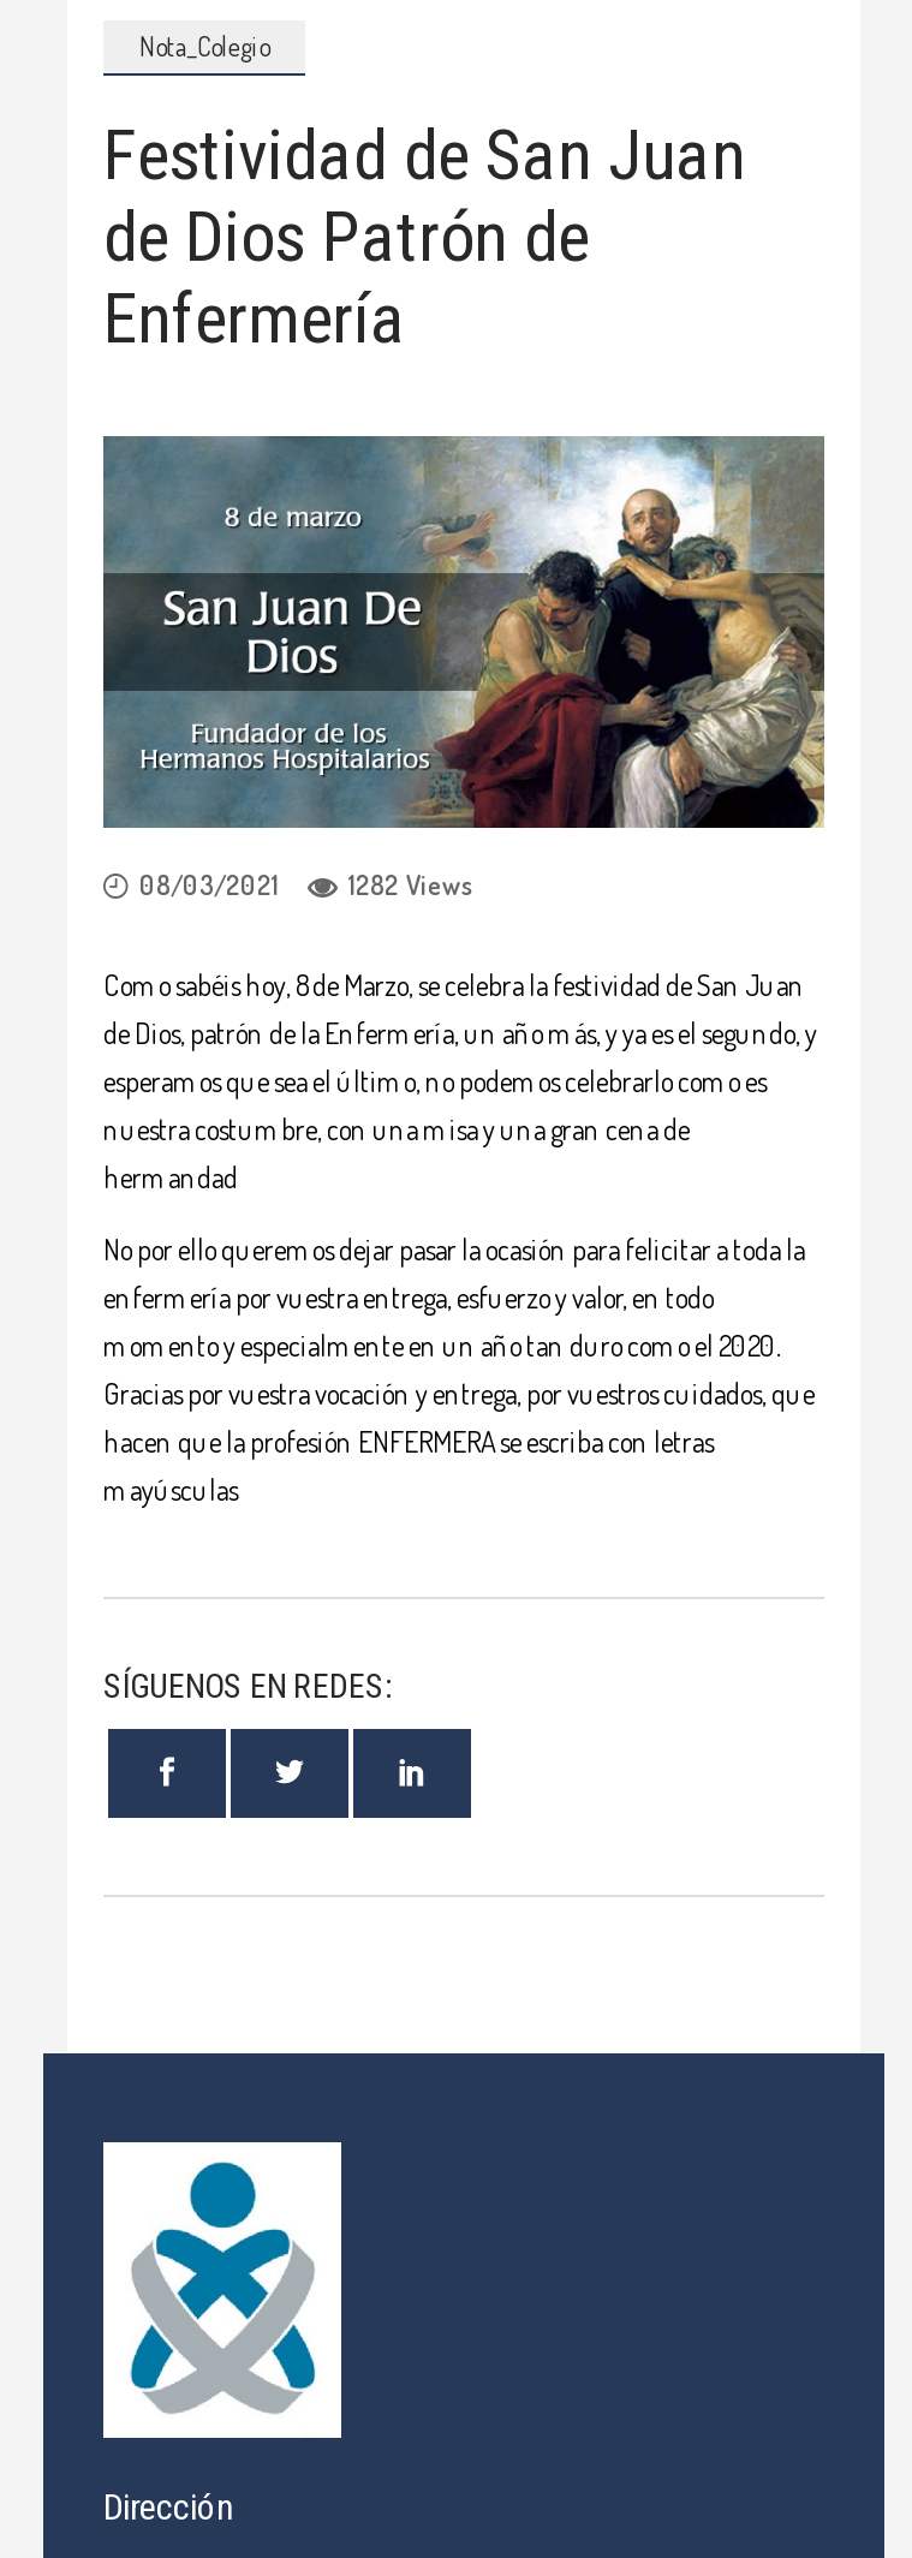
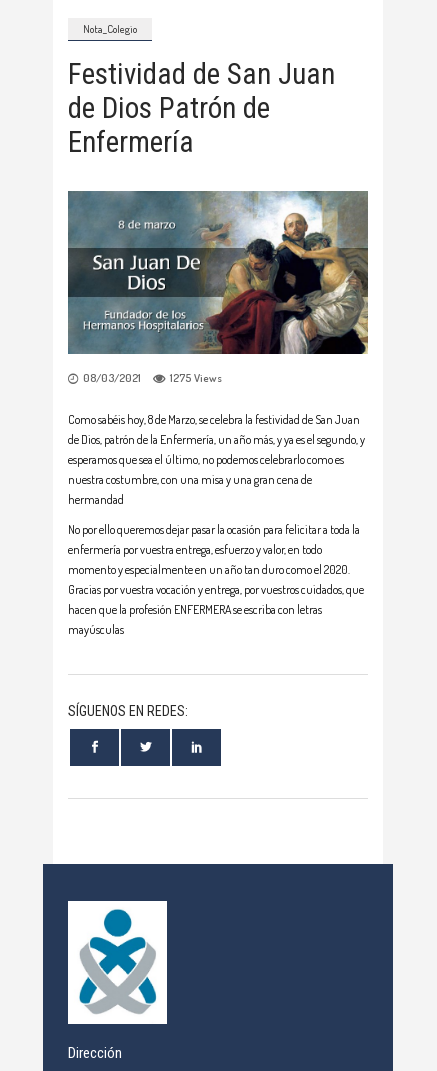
- 1282 Views
+ 1275 Views
